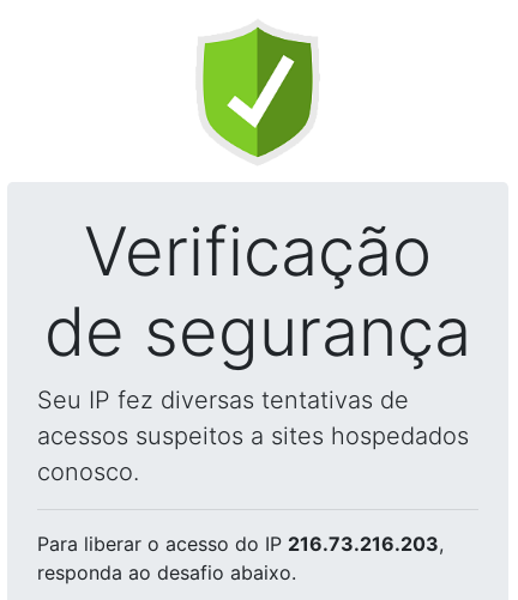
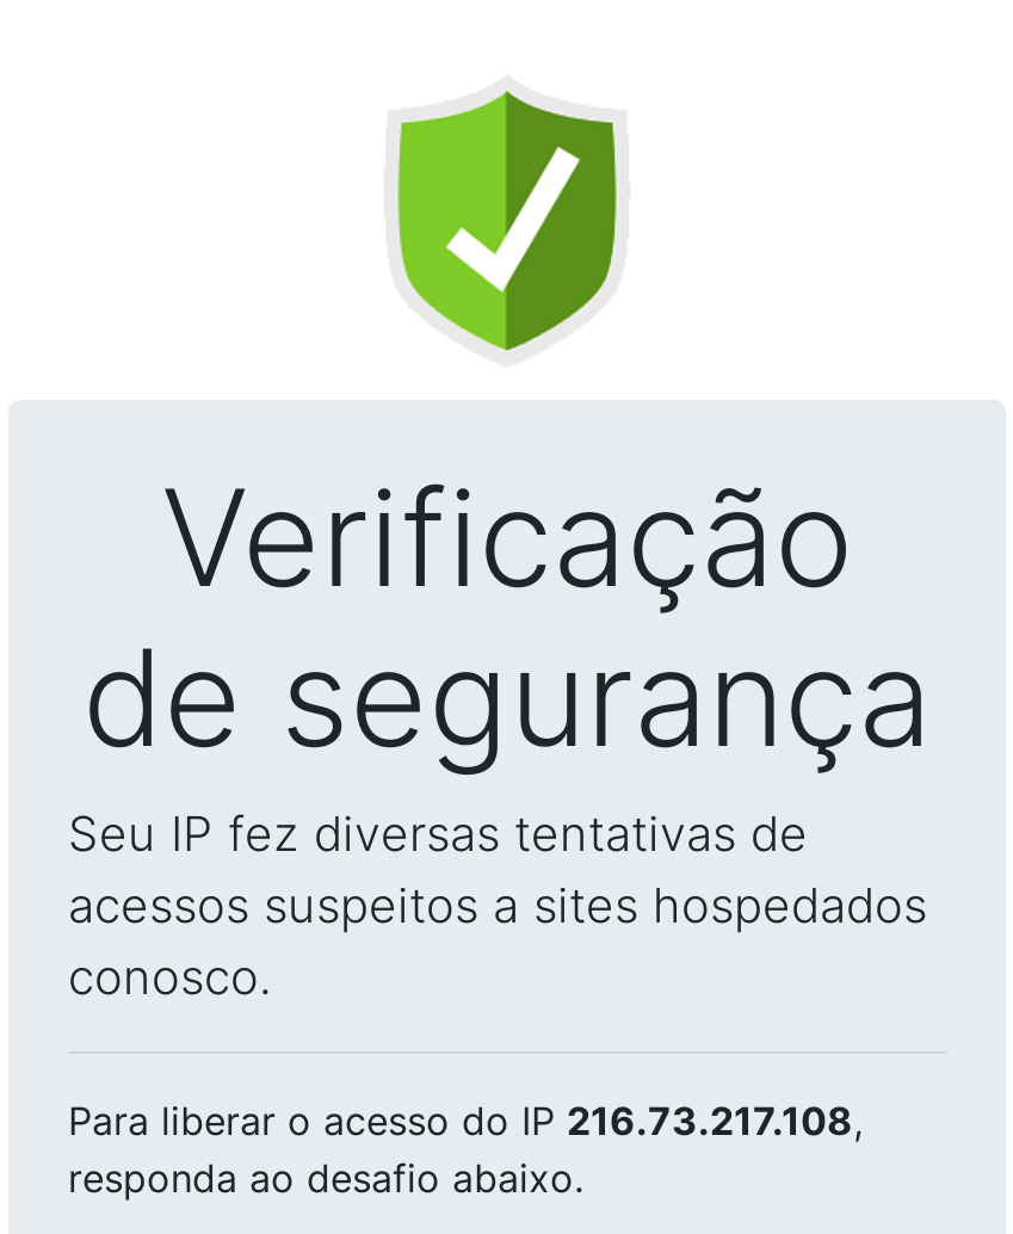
- Para liberar o acesso do IP 216.73.216.203,
+ Para liberar o acesso do IP 216.73.217.108,
